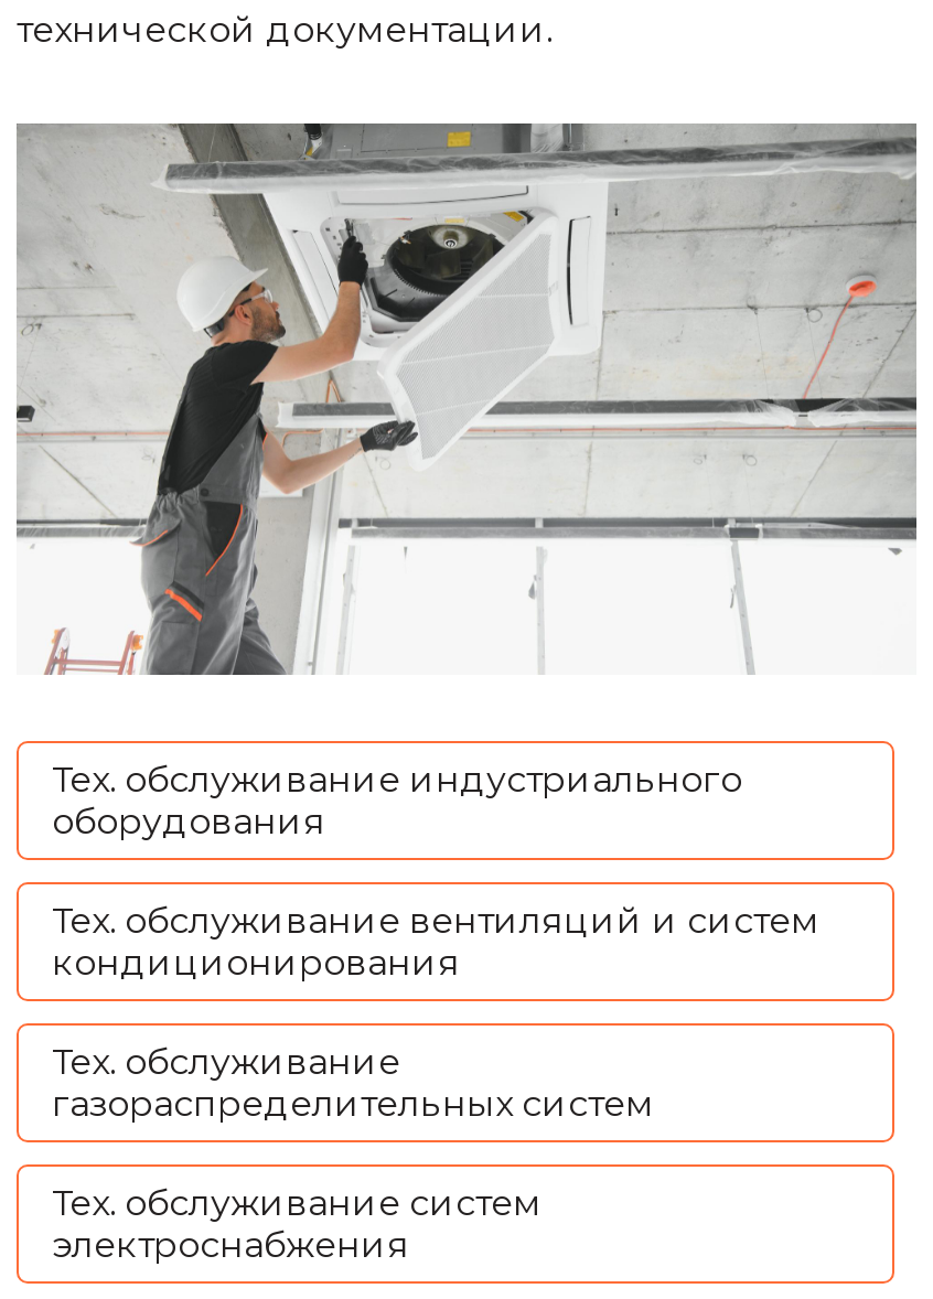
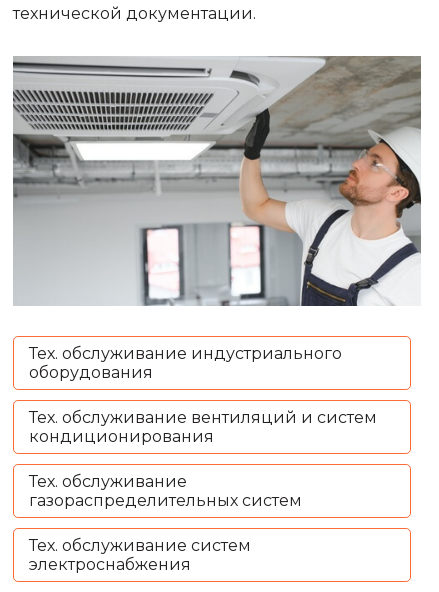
- [image]
+ [image]
